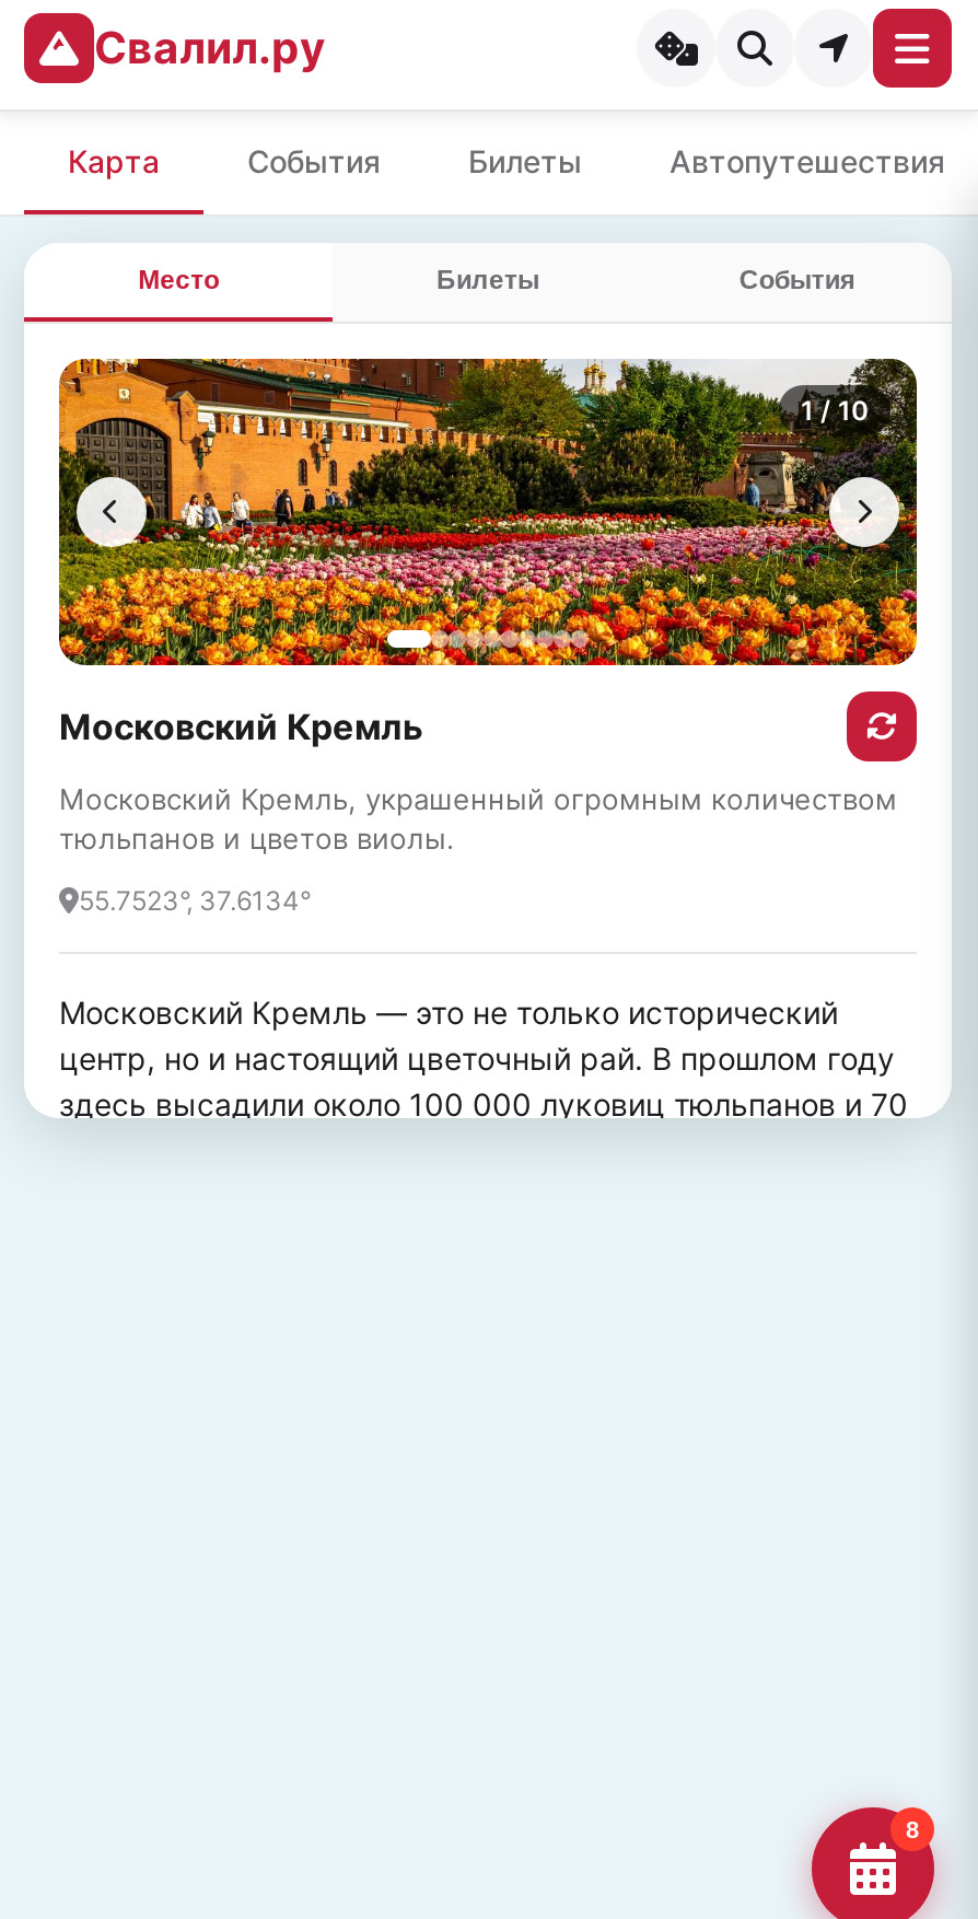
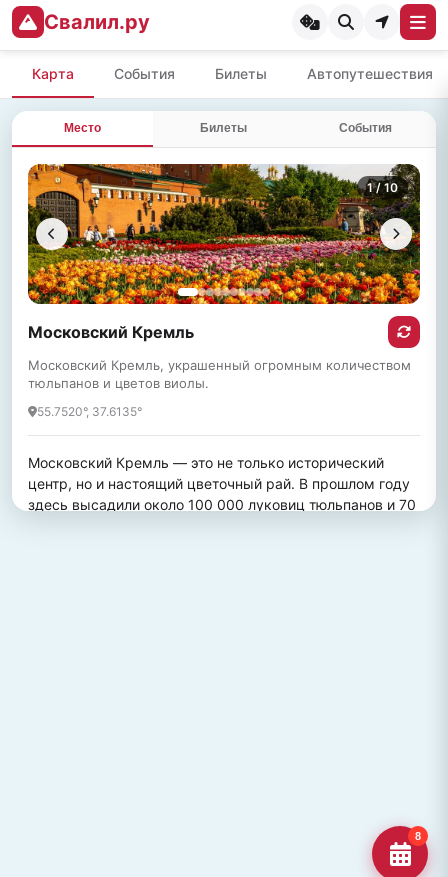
- 55.7523°, 37.6134°
+ 55.7520°, 37.6135°
